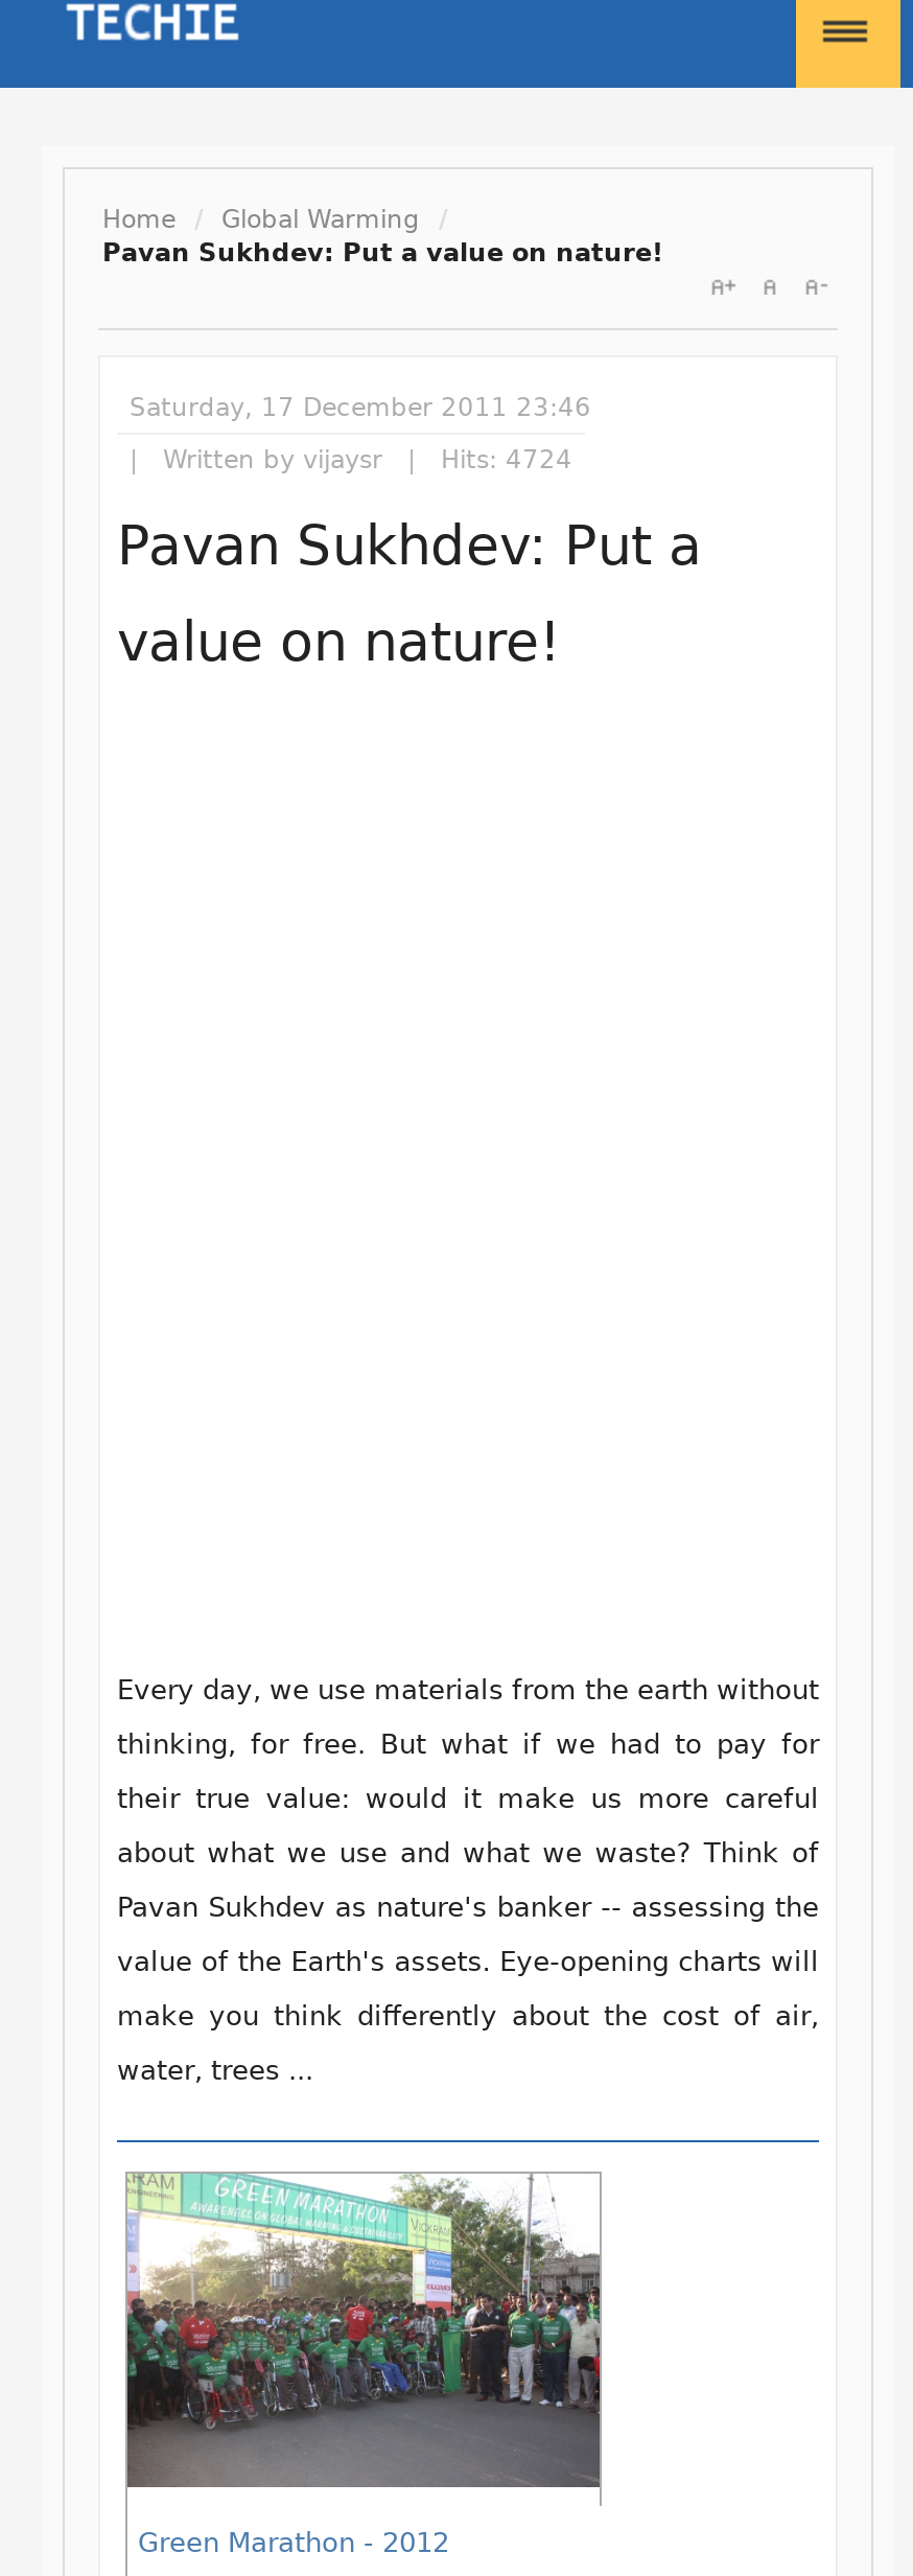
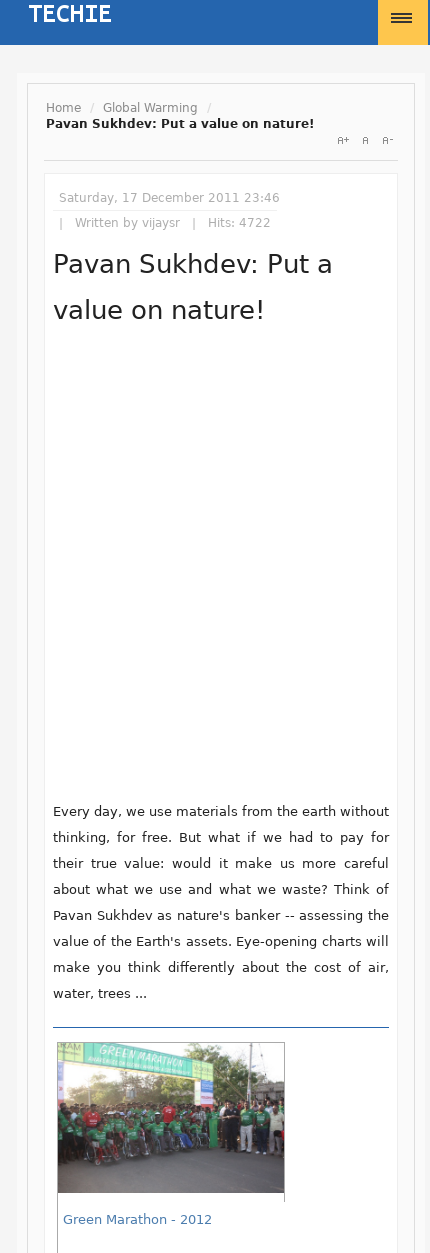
- Written by vijaysr Hits: 4724
+ Written by vijaysr Hits: 4722
